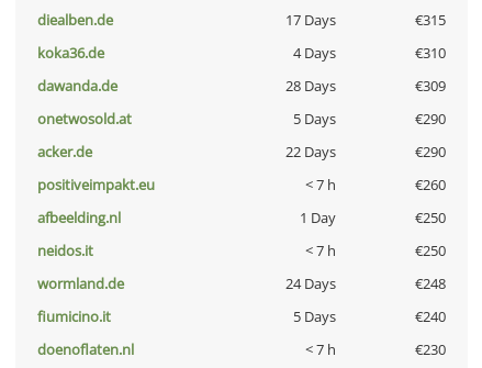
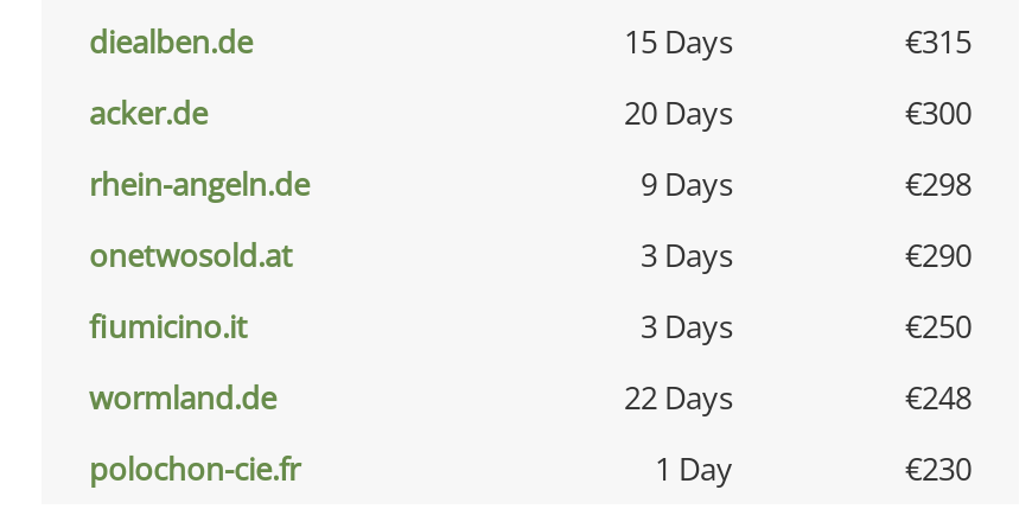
- 17 Days
+ 15 Days

- koka36.de
- 4 Days
- €310
+ acker.de
+ 20 Days
+ €300

- dawanda.de
- 28 Days
- €309
+ rhein-angeln.de
+ 9 Days
+ €298

- 5 Days
+ 3 Days

- acker.de
- 22 Days
- €290
- positiveimpakt.eu
- < 7 h
- €260
- afbeelding.nl
- 1 Day
- €250
- neidos.it
- < 7 h
+ fiumicino.it
+ 3 Days

- 24 Days
+ 22 Days

- fiumicino.it
- 5 Days
- €240
- doenoflaten.nl
- < 7 h
+ polochon-cie.fr
+ 1 Day
